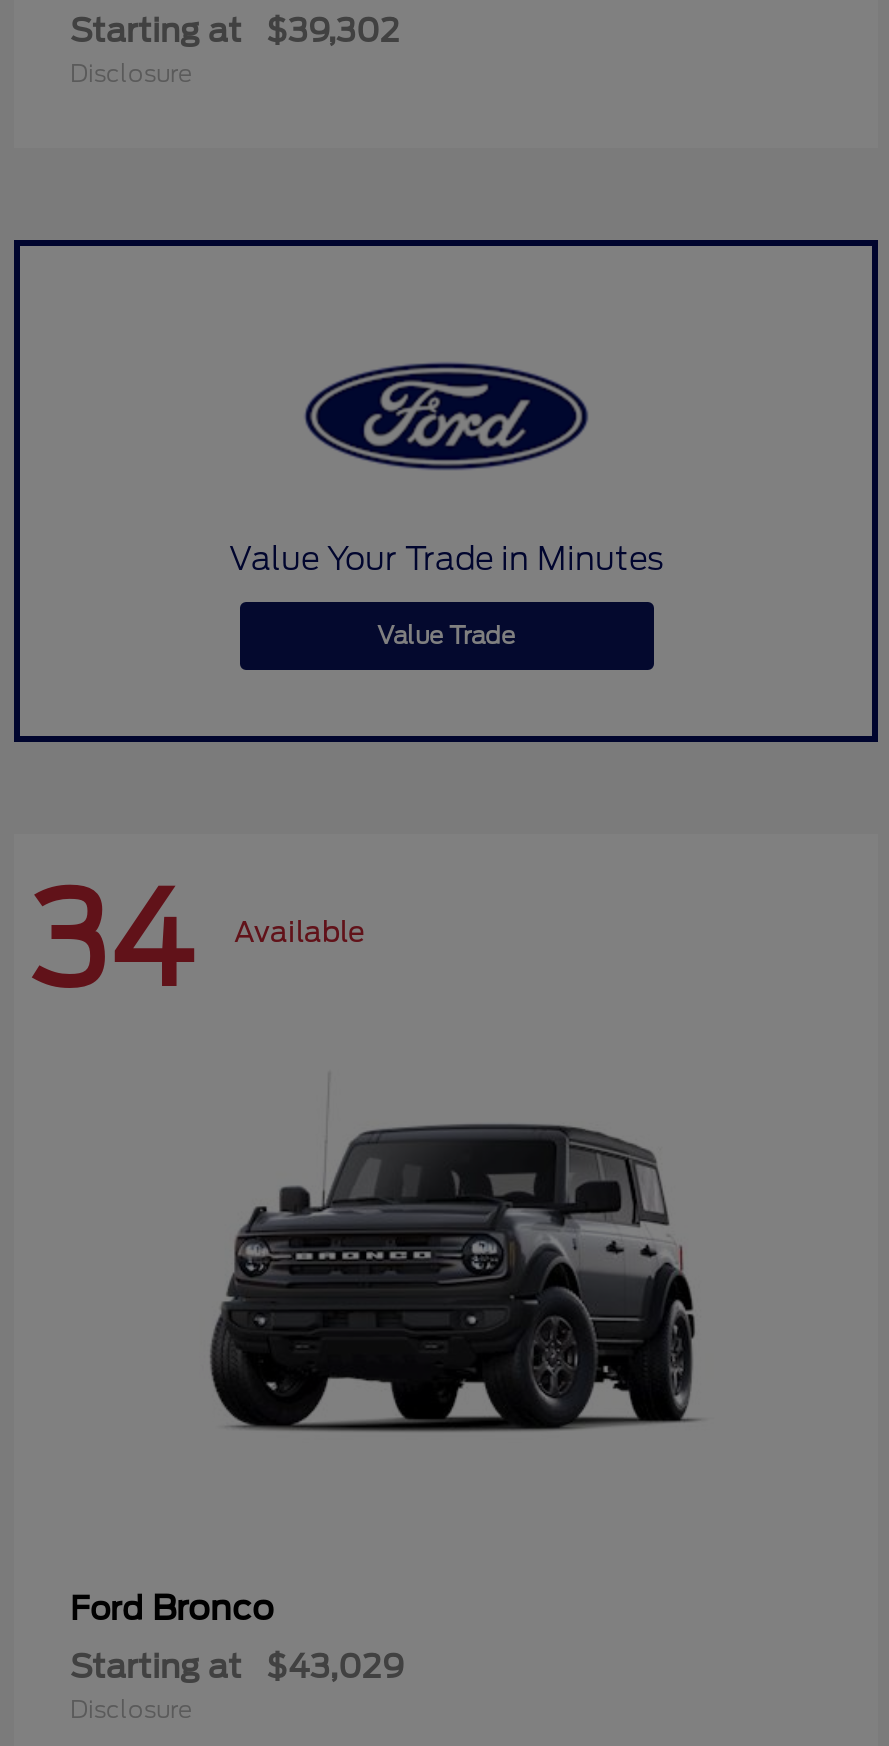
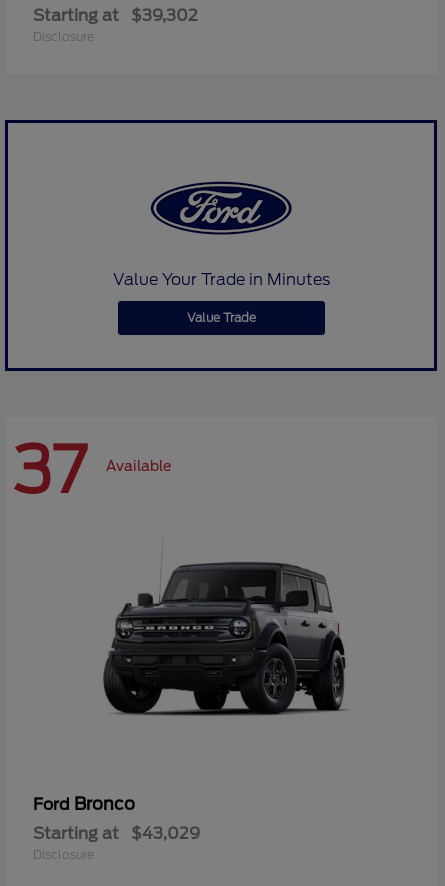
- 34 Available
+ 37 Available
